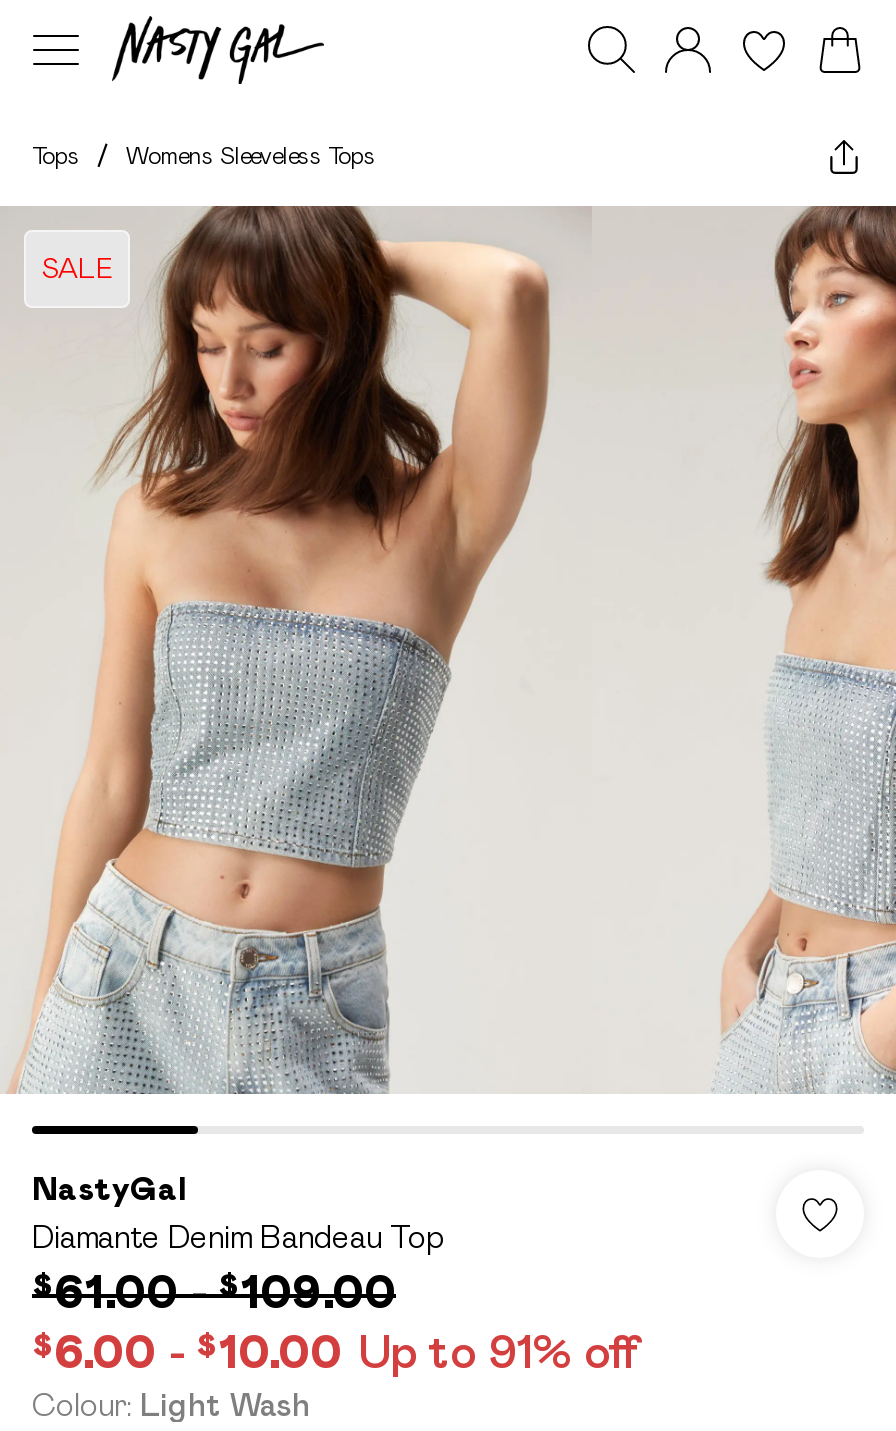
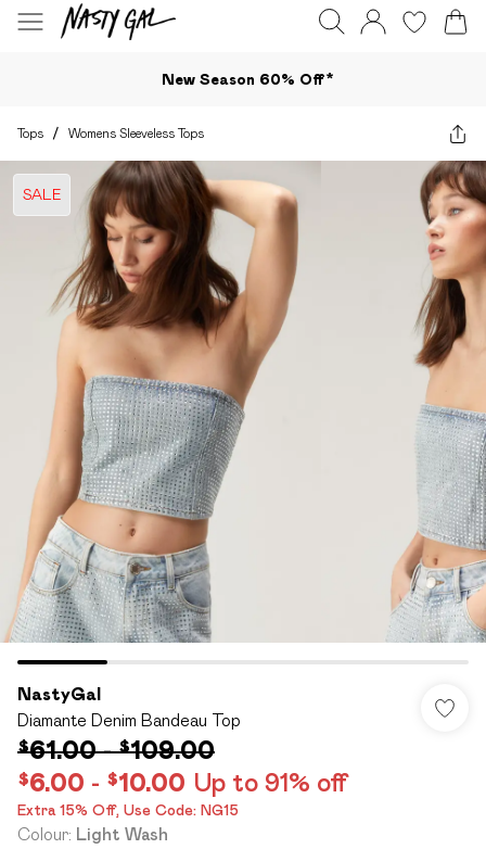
+ New Season 60% Off*

+ Extra 15% Off, Use Code: NG15
